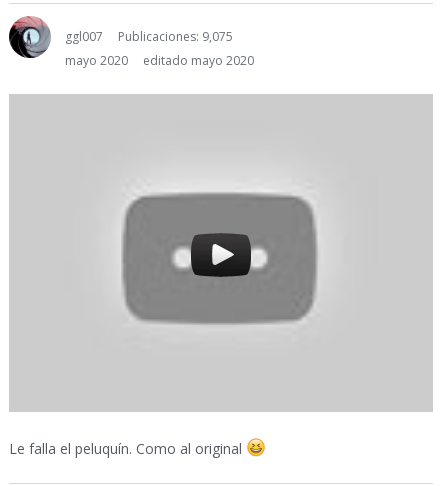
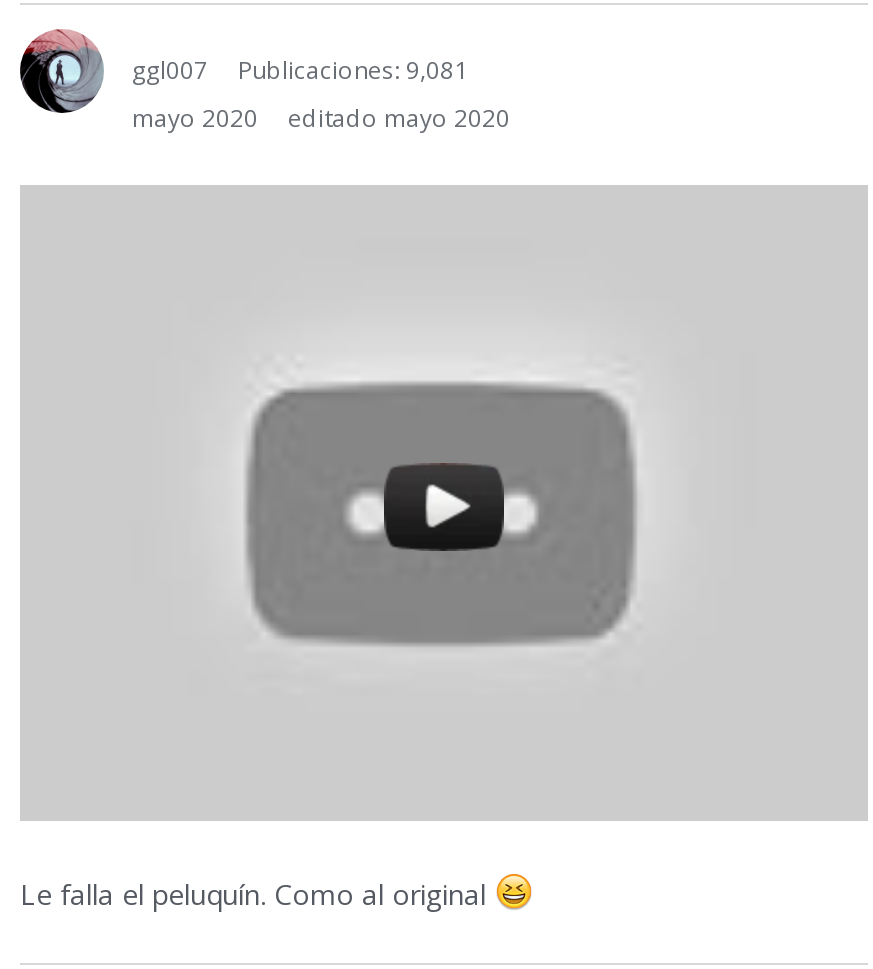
- Publicaciones: 9,075
+ Publicaciones: 9,081
